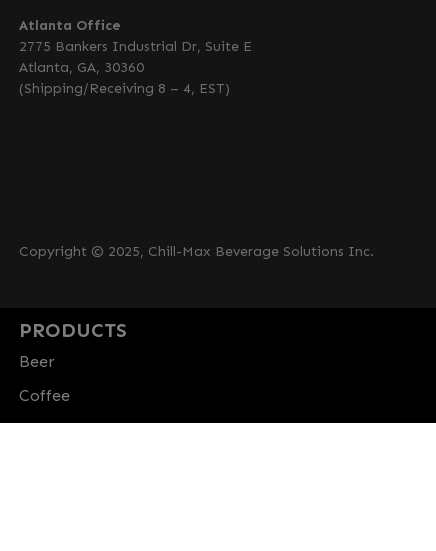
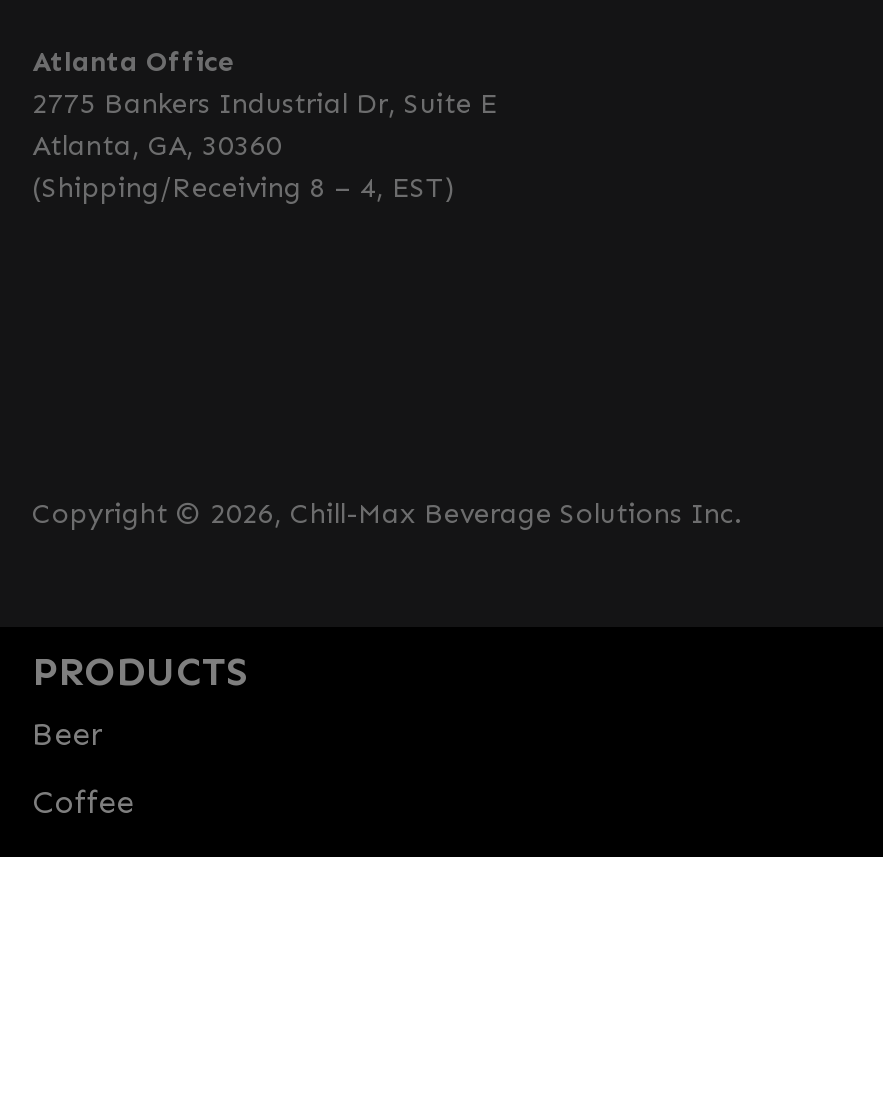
- Copyright © 2025, Chill-Max Beverage Solutions Inc.
+ Copyright © 2026, Chill-Max Beverage Solutions Inc.
